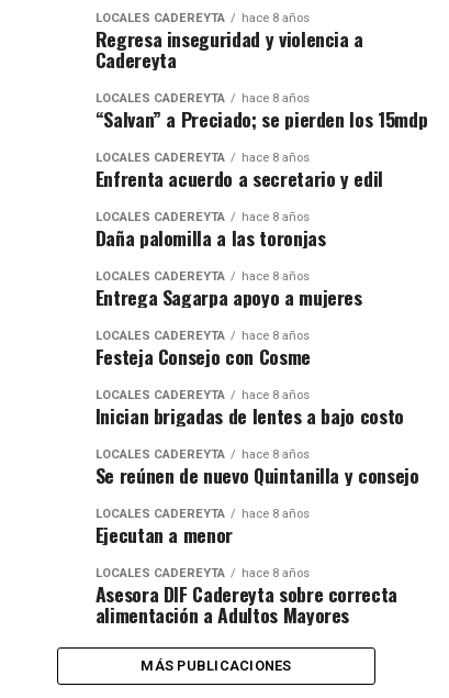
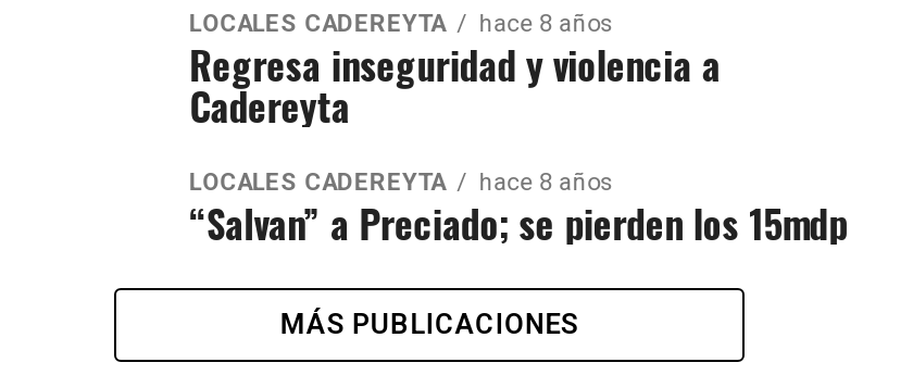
- LOCALES CADEREYTA
- hace 8 años
- Enfrenta acuerdo a secretario y edil
- LOCALES CADEREYTA
- hace 8 años
- Daña palomilla a las toronjas
- LOCALES CADEREYTA
- hace 8 años
- Entrega Sagarpa apoyo a mujeres
- LOCALES CADEREYTA
- hace 8 años
- Festeja Consejo con Cosme
- LOCALES CADEREYTA
- hace 8 años
- Inician brigadas de lentes a bajo costo
- LOCALES CADEREYTA
- hace 8 años
- Se reúnen de nuevo Quintanilla y consejo
- LOCALES CADEREYTA
- hace 8 años
- Ejecutan a menor
- LOCALES CADEREYTA
- hace 8 años
- Asesora DIF Cadereyta sobre correcta
- alimentación a Adultos Mayores
